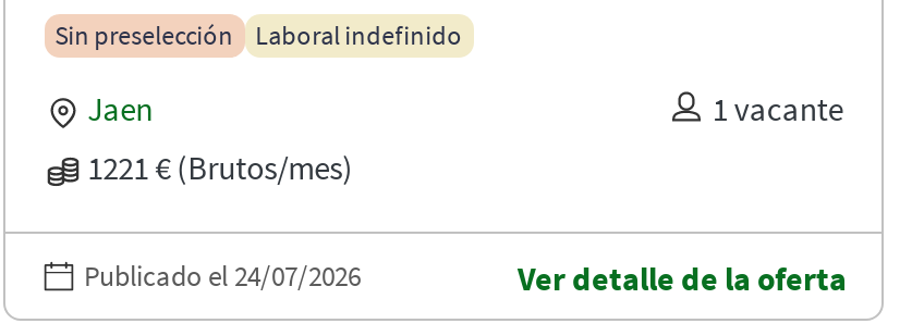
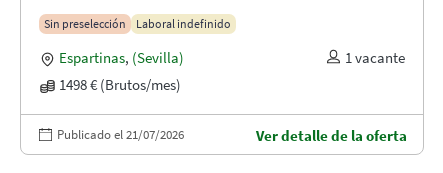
- Jaen
+ Espartinas, (Sevilla)

- 1221 € (Brutos/mes)
+ 1498 € (Brutos/mes)

- Publicado el 24/07/2026
+ Publicado el 21/07/2026
